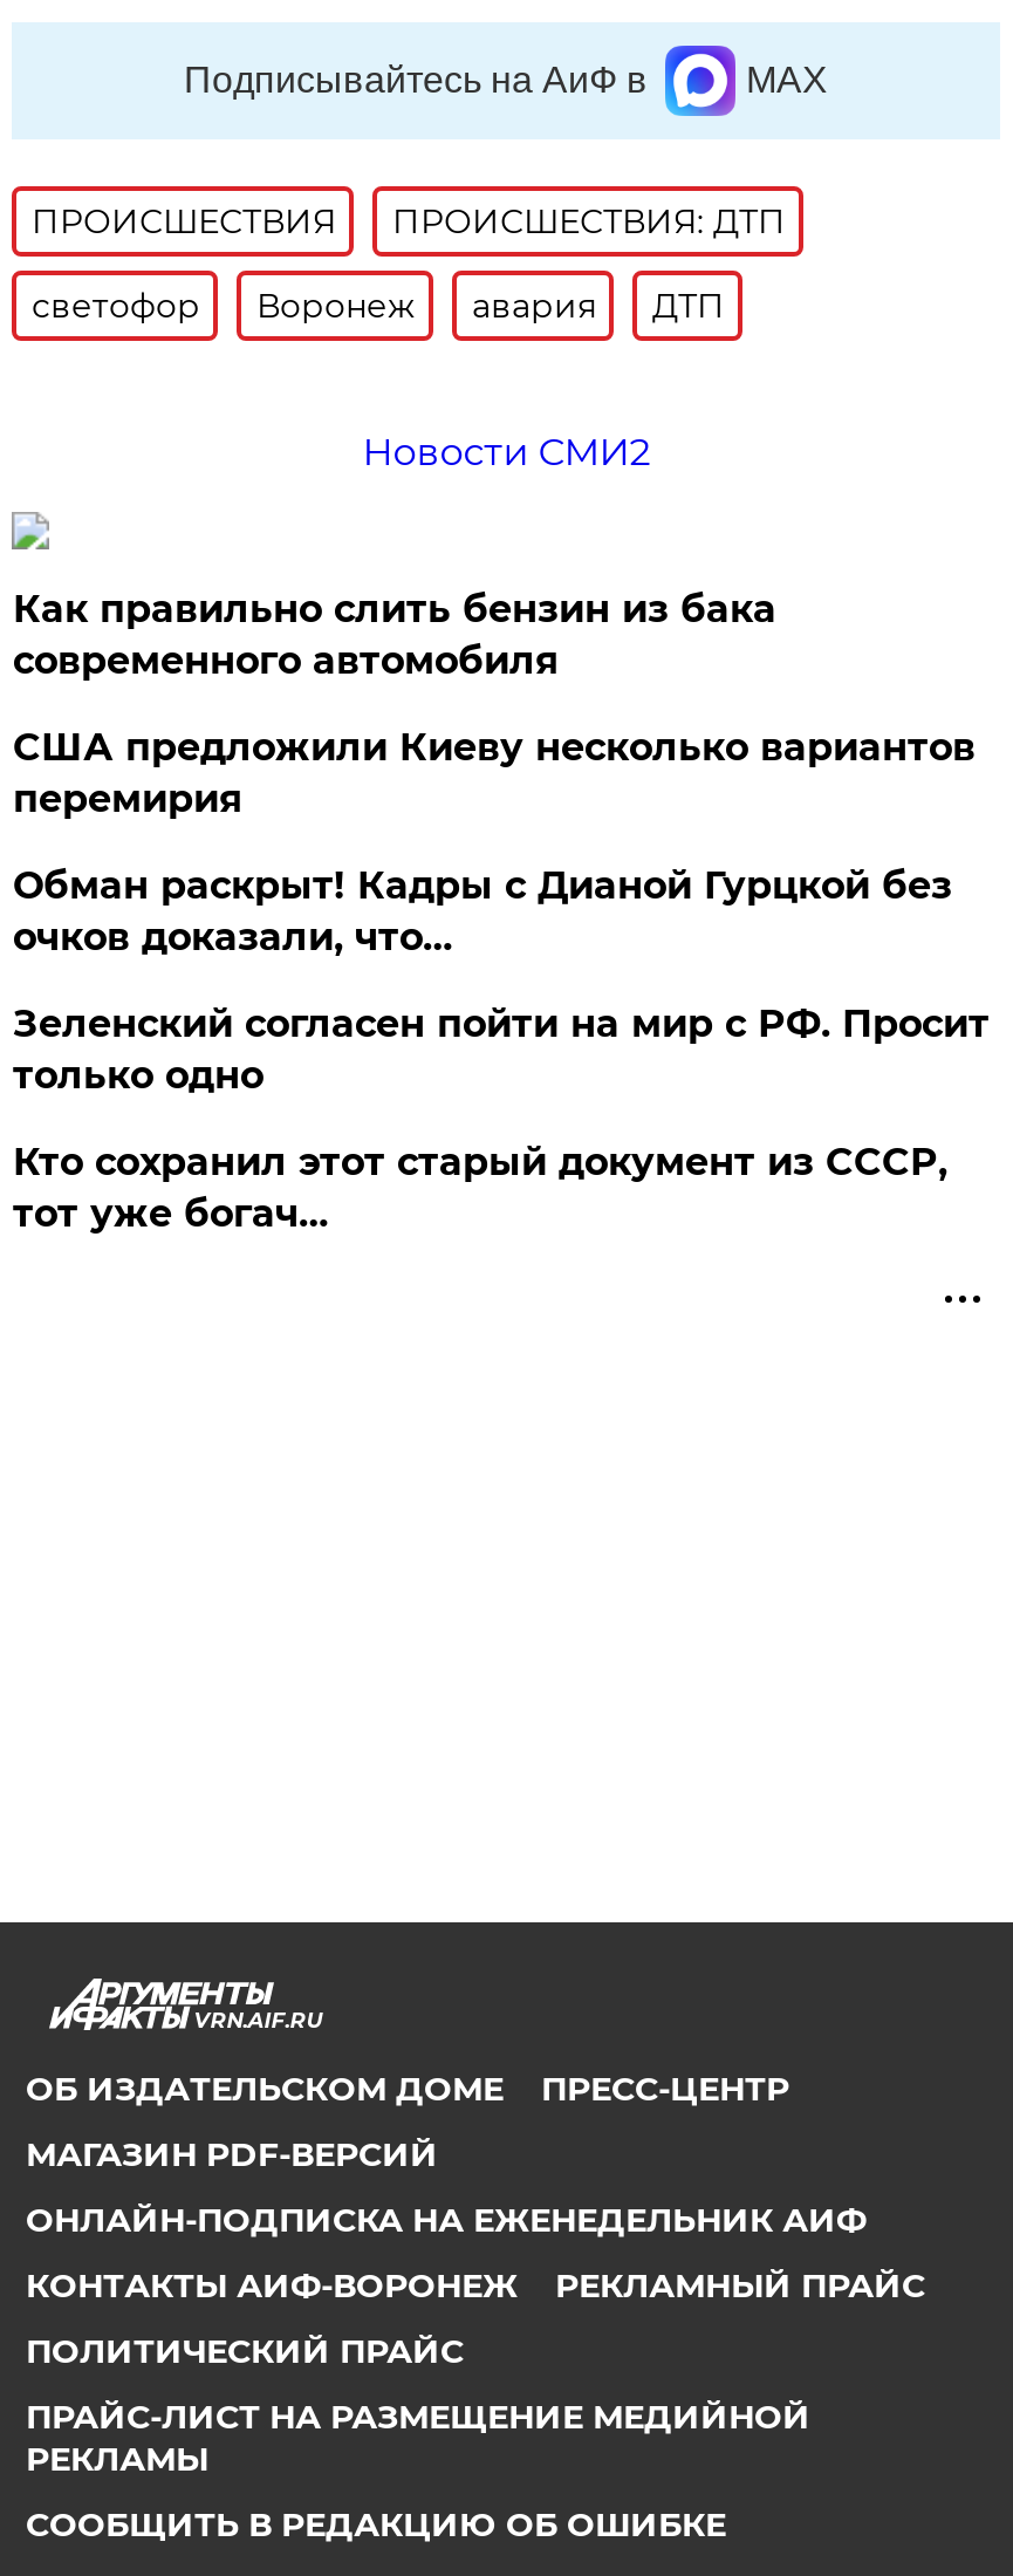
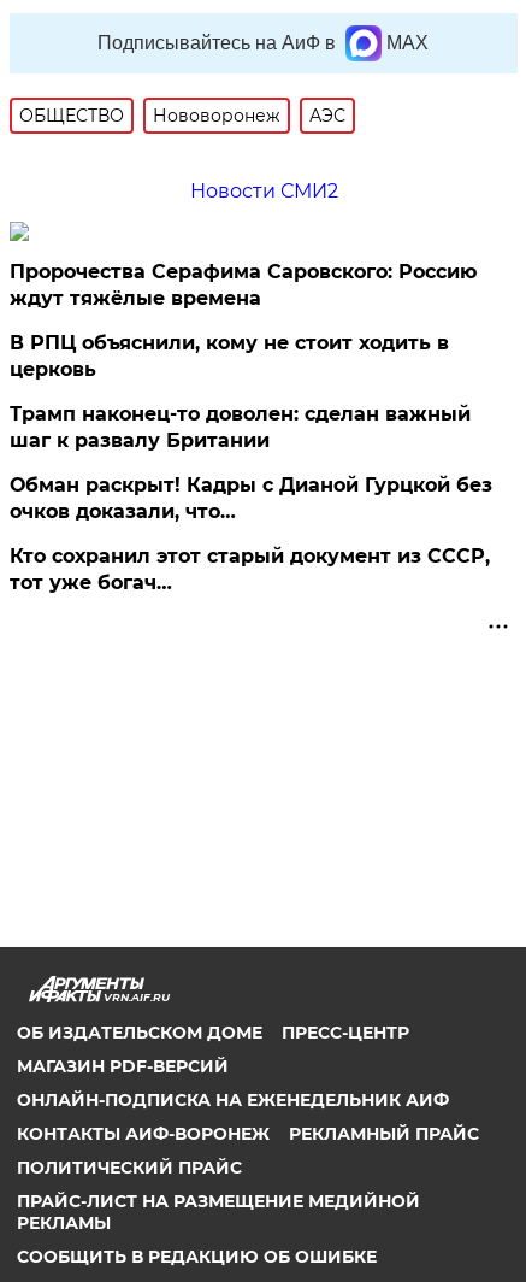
- ПРОИСШЕСТВИЯ
- ПРОИСШЕСТВИЯ: ДТП
- светофор
- Воронеж
- авария
- ДТП
+ ОБЩЕСТВО
+ Нововоронеж
+ АЭС

- Как правильно слить бензин из бака
- современного автомобиля
- США предложили Киеву несколько вариантов
- перемирия
+ Пророчества Серафима Саровского: Россию
+ ждут тяжёлые времена
+ В РПЦ объяснили, кому не стоит ходить в
+ церковь
+ Трамп наконец-то доволен: сделан важный
+ шаг к развалу Британии

moved down: Обман раскрыт! Кадры с Дианой Гурцкой без | очков доказали, что…

- Зеленский согласен пойти на мир с РФ. Просит
- только одно
